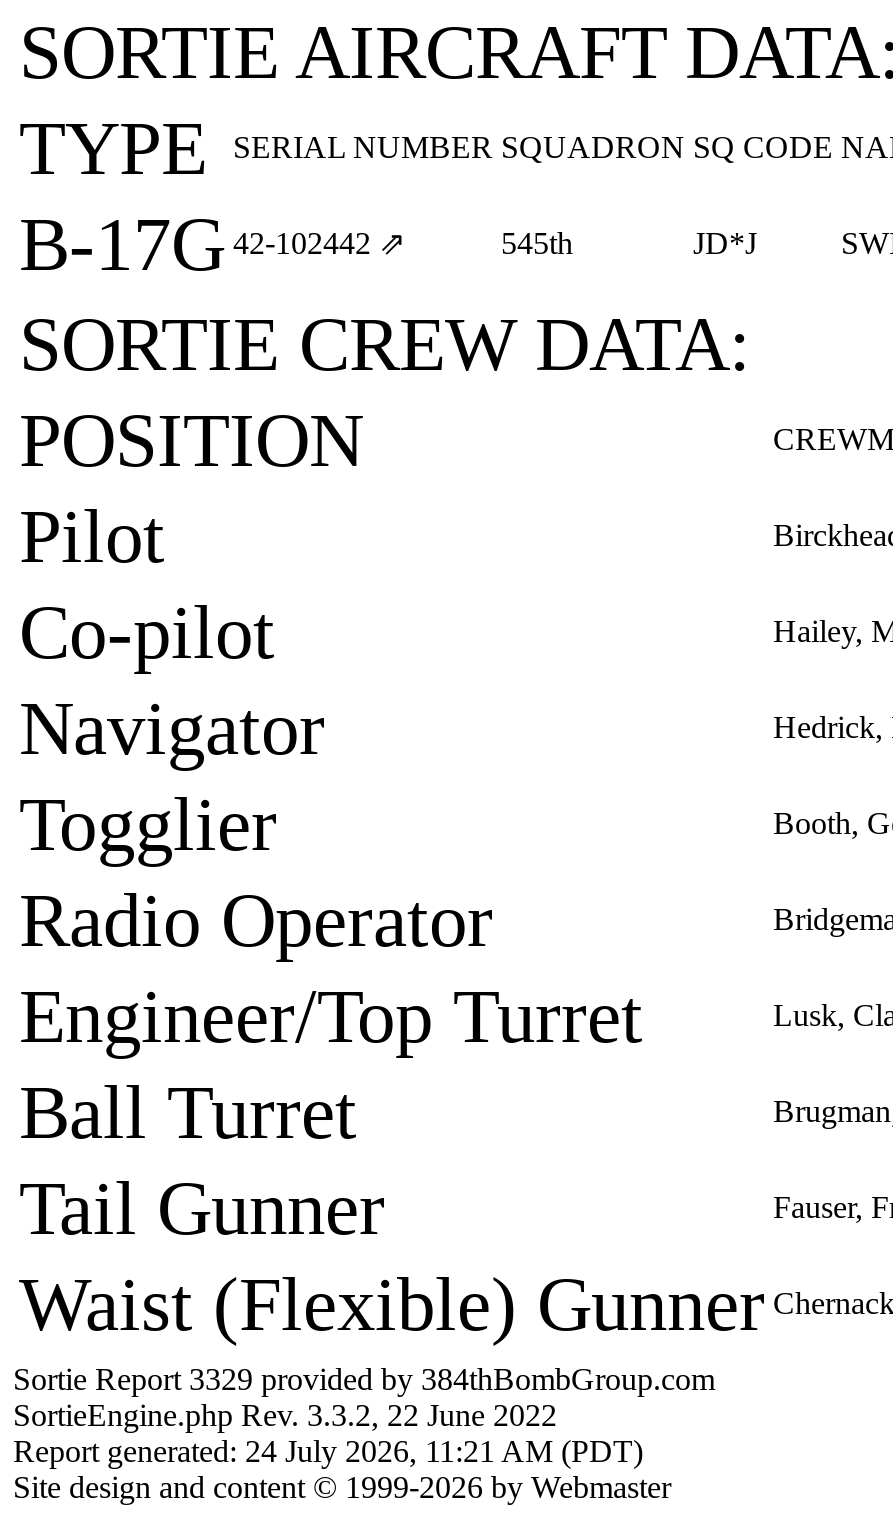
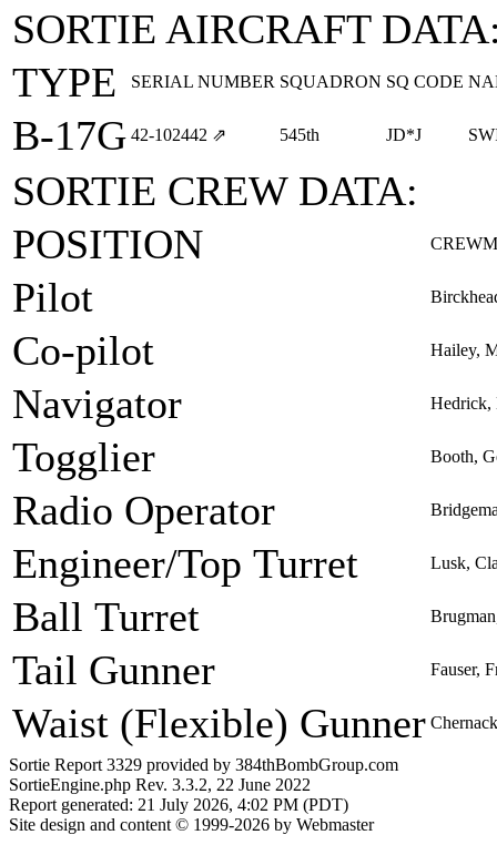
- Report generated: 24 July 2026, 11:21 AM (PDT)
+ Report generated: 21 July 2026, 4:02 PM (PDT)
